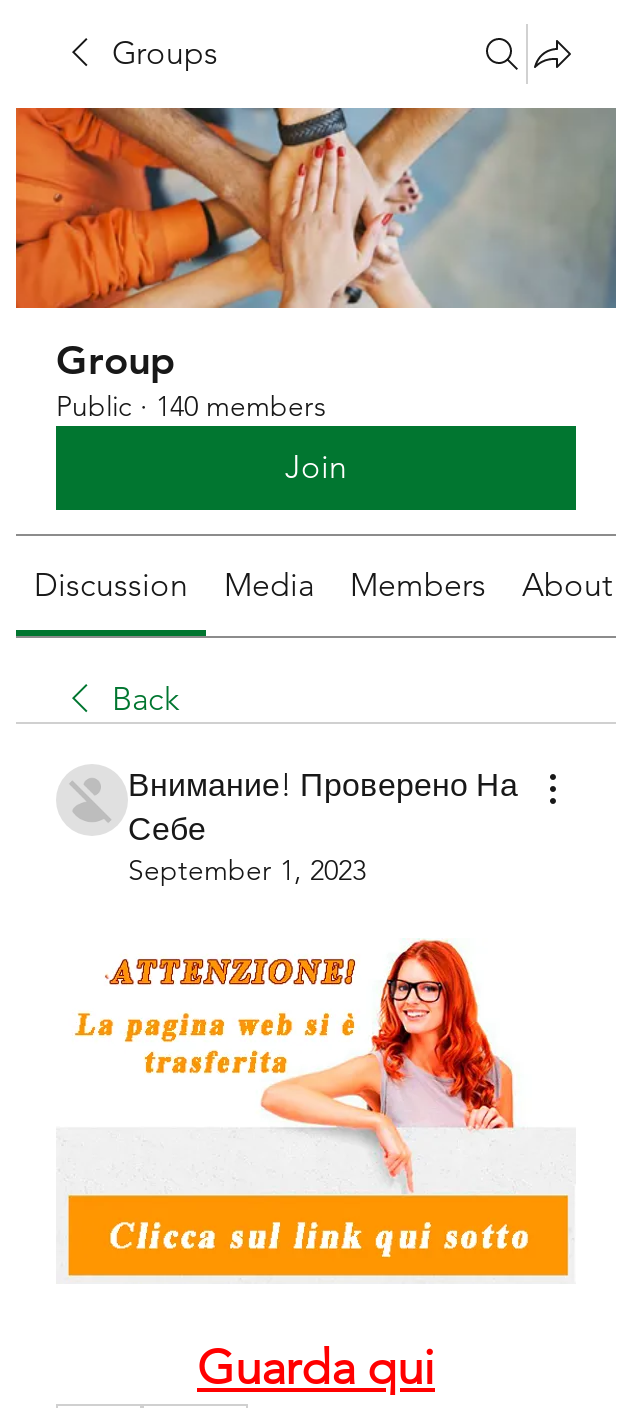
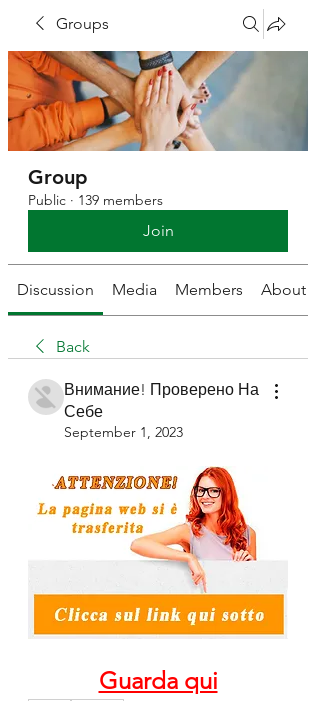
- Public · 140 members
+ Public · 139 members
